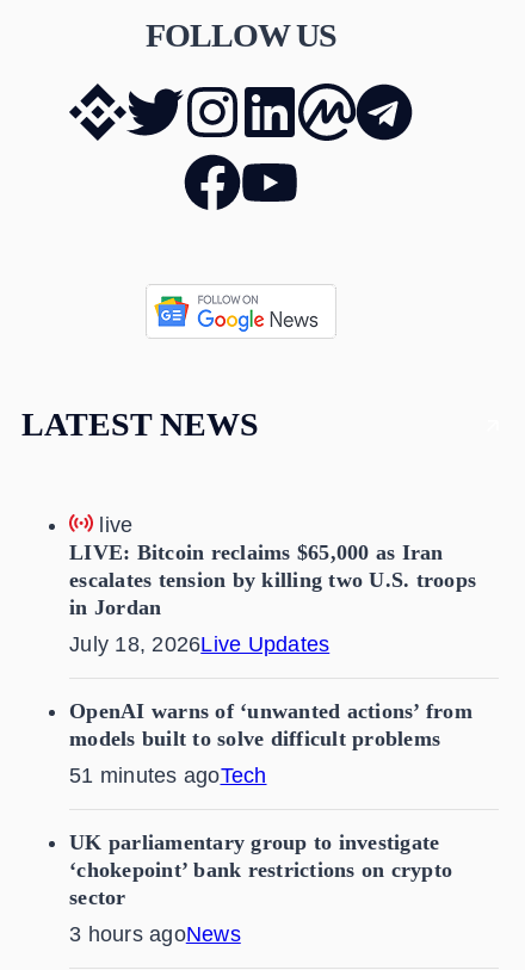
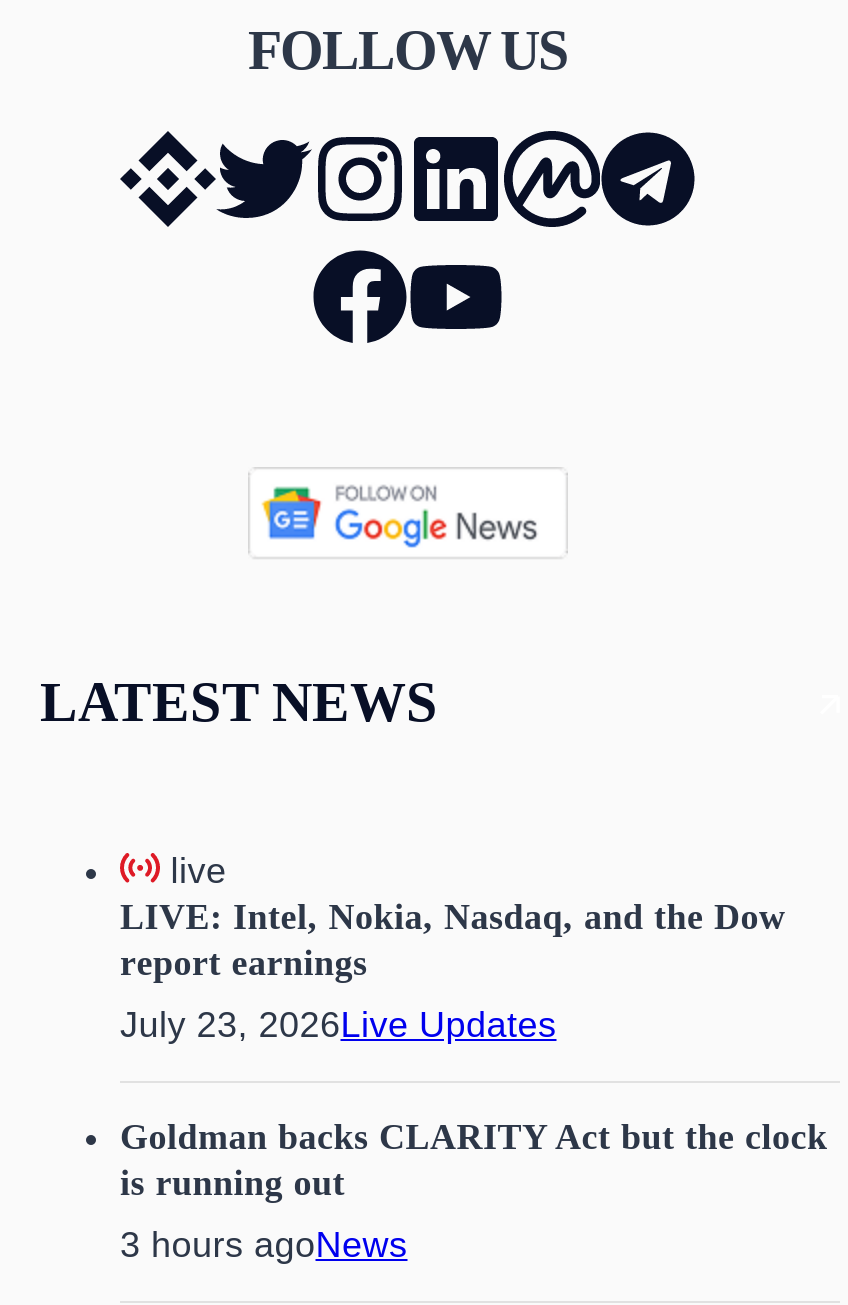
- LIVE: Bitcoin reclaims $65,000 as Iran
- escalates tension by killing two U.S. troops
- in Jordan
- July 18, 2026Live Updates
- OpenAI warns of ‘unwanted actions’ from
- models built to solve difficult problems
- 51 minutes agoTech
- UK parliamentary group to investigate
- ‘chokepoint’ bank restrictions on crypto
- sector
+ LIVE: Intel, Nokia, Nasdaq, and the Dow
+ report earnings
+ July 23, 2026Live Updates
+ Goldman backs CLARITY Act but the clock
+ is running out
